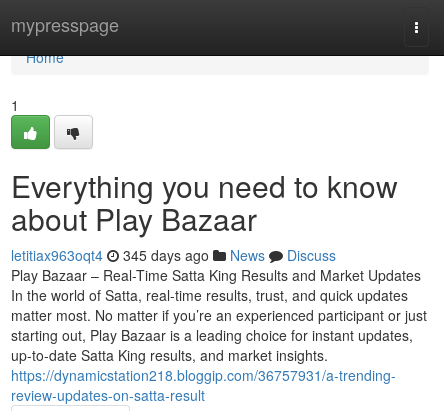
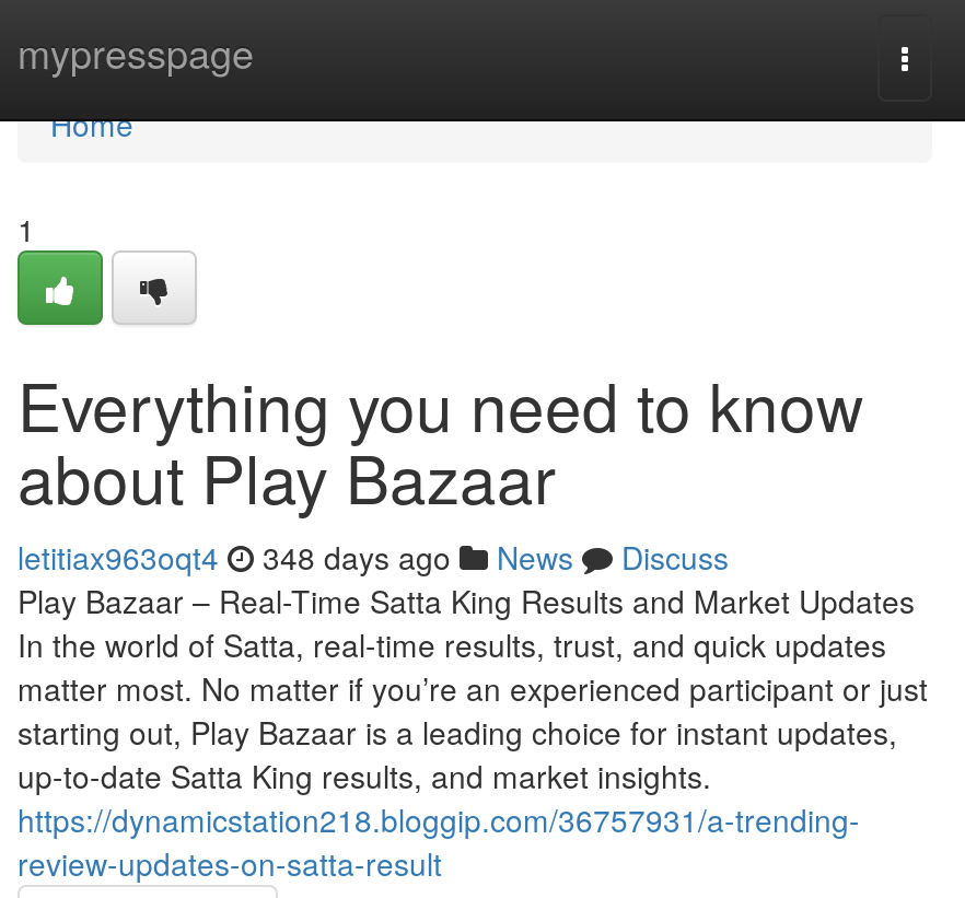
- letitiax963oqt4 345 days ago News Discuss
+ letitiax963oqt4 348 days ago News Discuss
